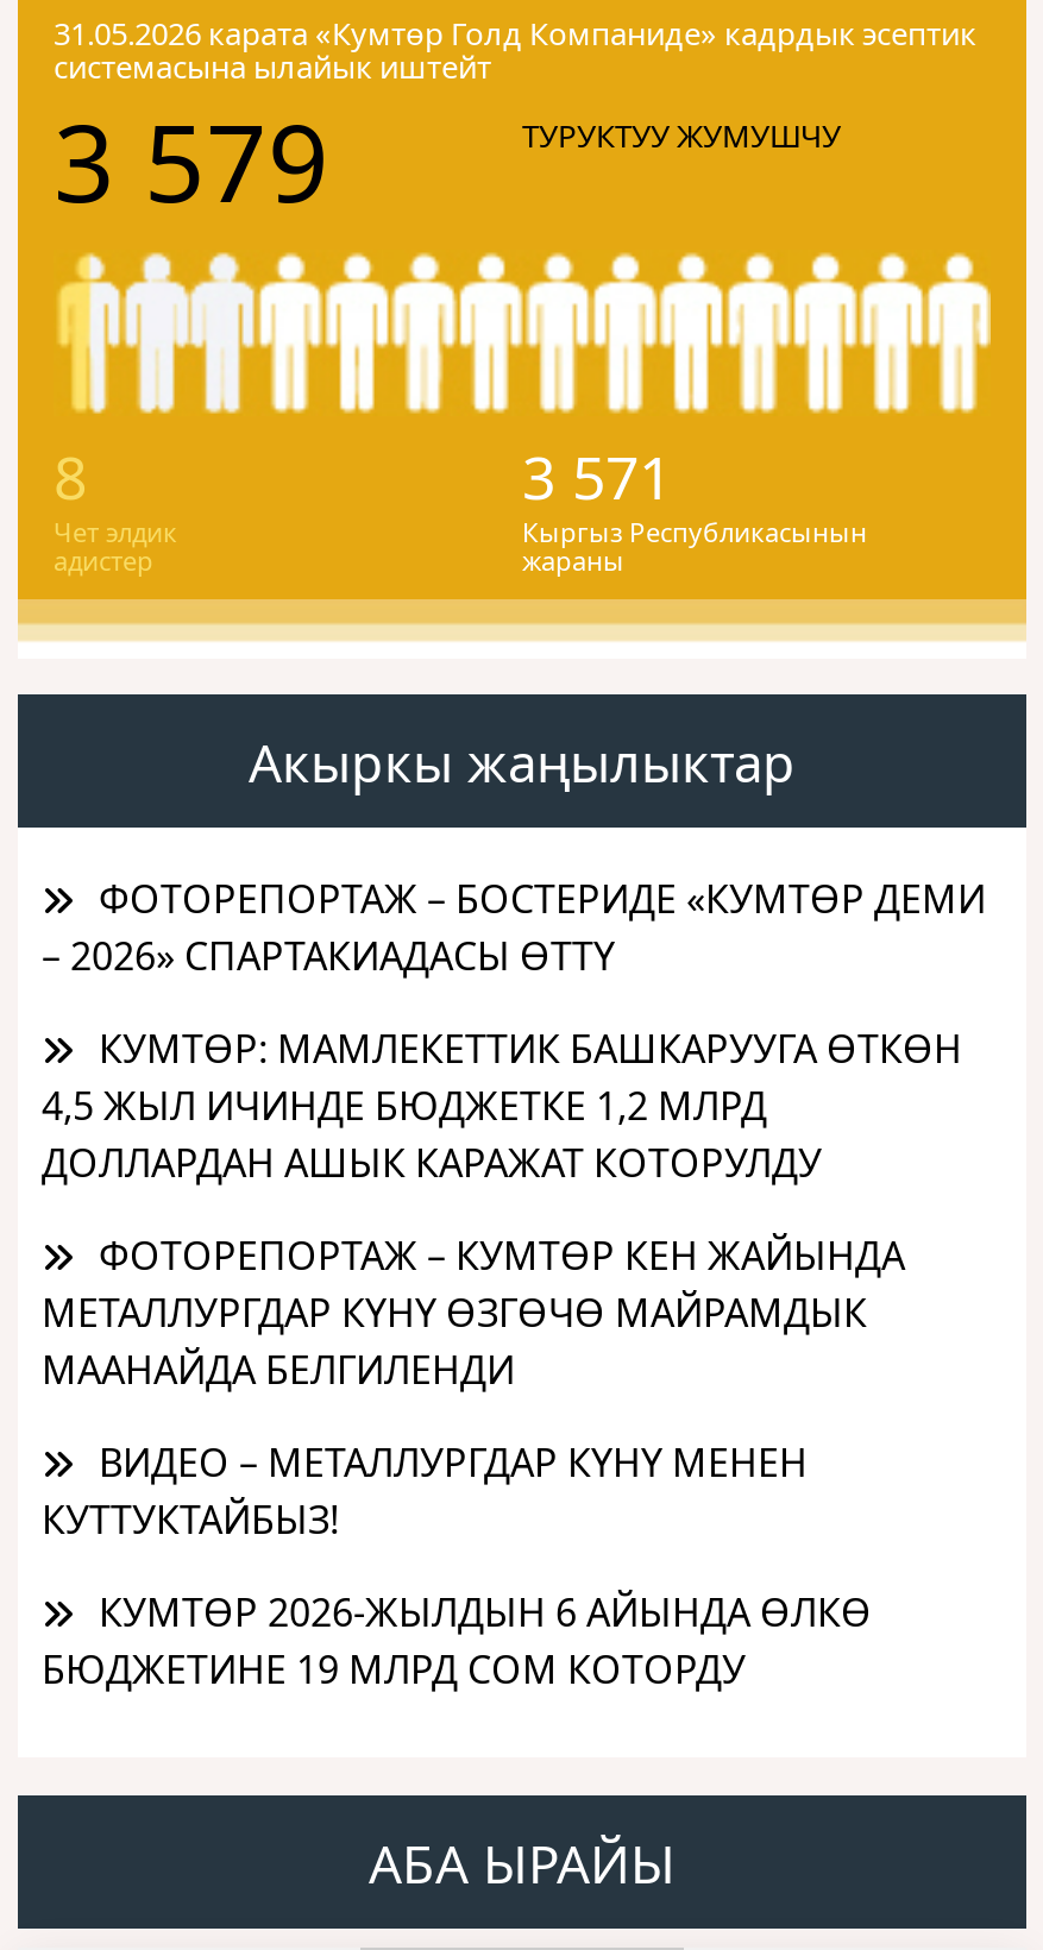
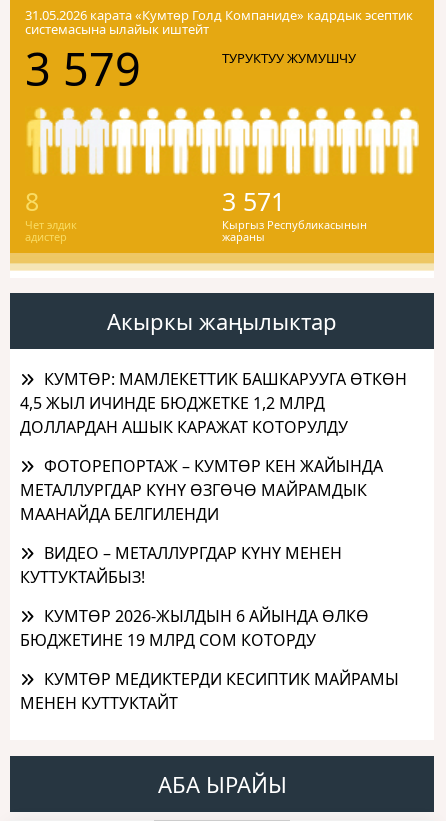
- ФОТОРЕПОРТАЖ – БОСТЕРИДЕ «КУМТӨР ДЕМИ
- – 2026» СПАРТАКИАДАСЫ ӨТТҮ

moved up: КУМТӨР: МАМЛЕКЕТТИК БАШКАРУУГА ӨТКӨН | 4,5 ЖЫЛ ИЧИНДЕ БЮДЖЕТКЕ 1,2 МЛРД | ДОЛЛАРДАН АШЫК КАРАЖАТ КОТОРУЛДУ | ... | КУМТӨР 2026-ЖЫЛДЫН 6 АЙЫНДА ӨЛКӨ | БЮДЖЕТИНЕ 19 МЛРД СОМ КОТОРДУ

+ КУМТӨР МЕДИКТЕРДИ КЕСИПТИК МАЙРАМЫ
+ МЕНЕН КУТТУКТАЙТ
